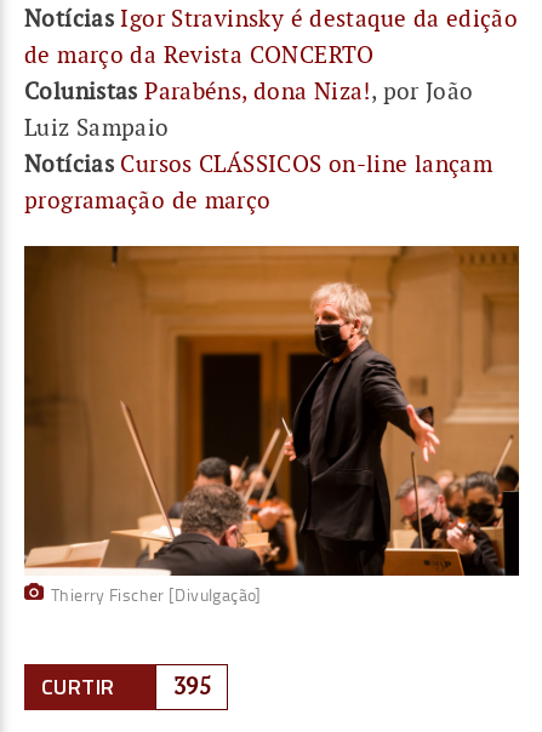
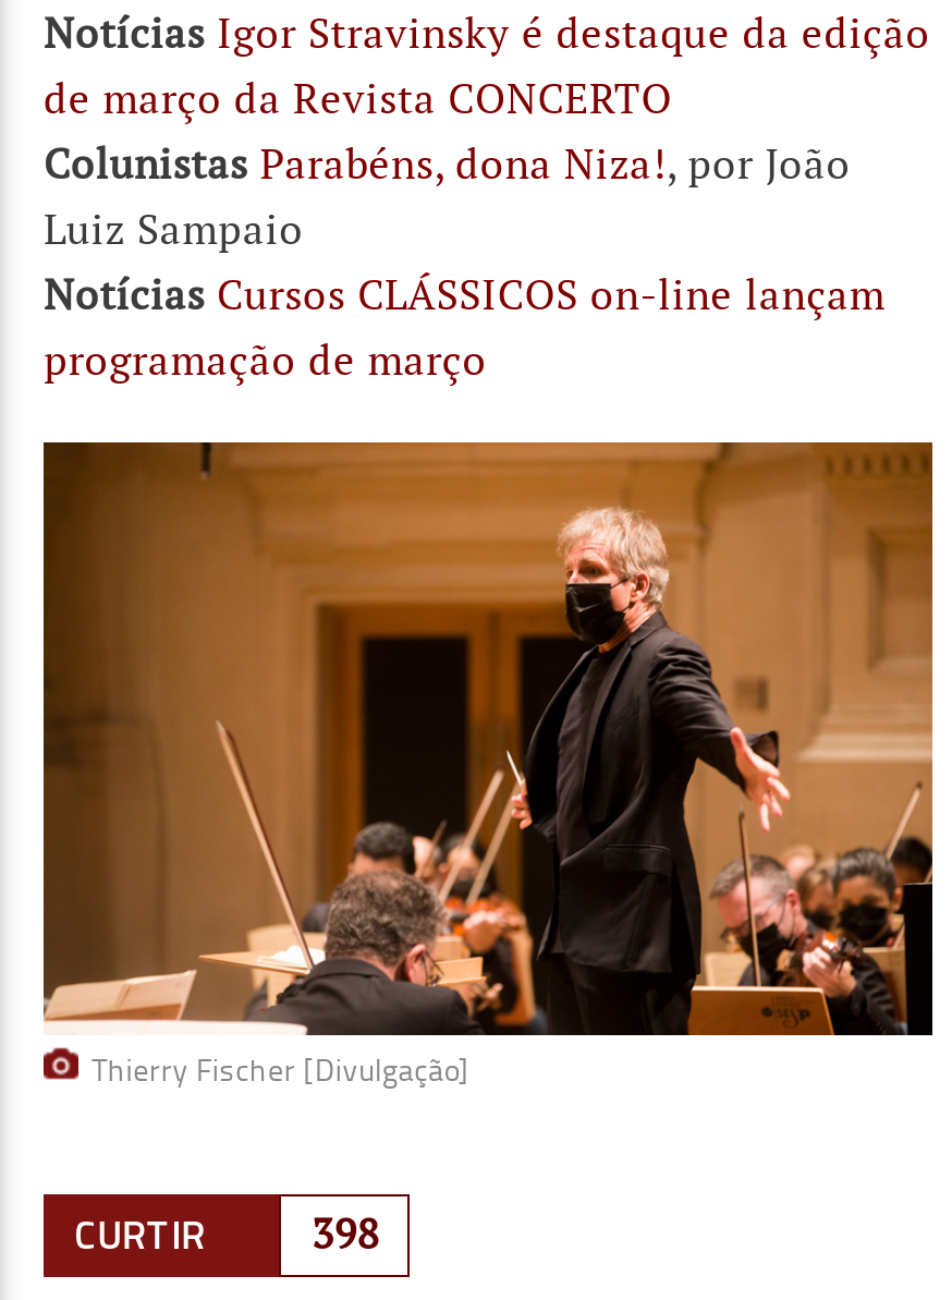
- CURTIR 395
+ CURTIR 398
